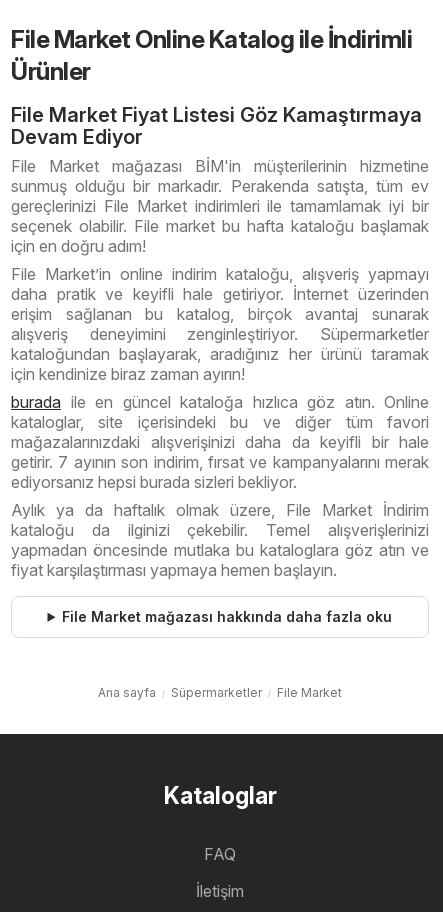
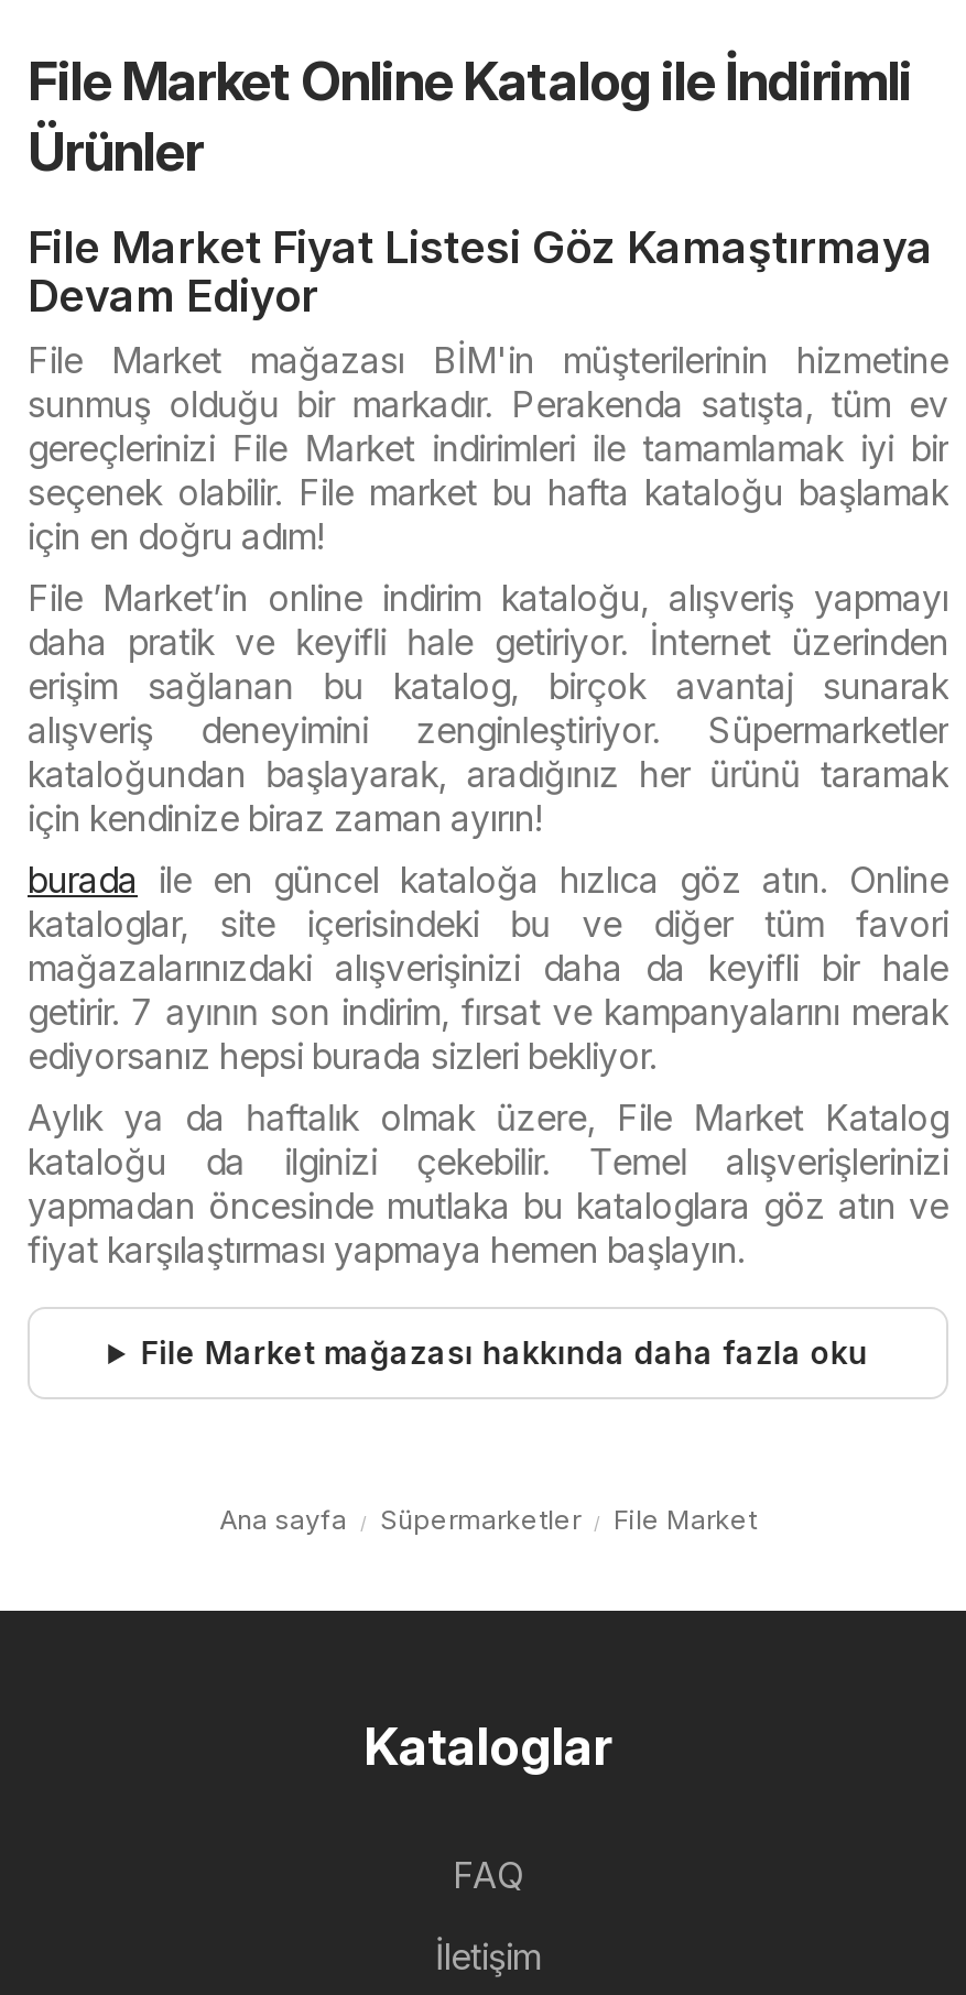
- Aylık ya da haftalık olmak üzere, File Market İndirim
+ Aylık ya da haftalık olmak üzere, File Market Katalog
